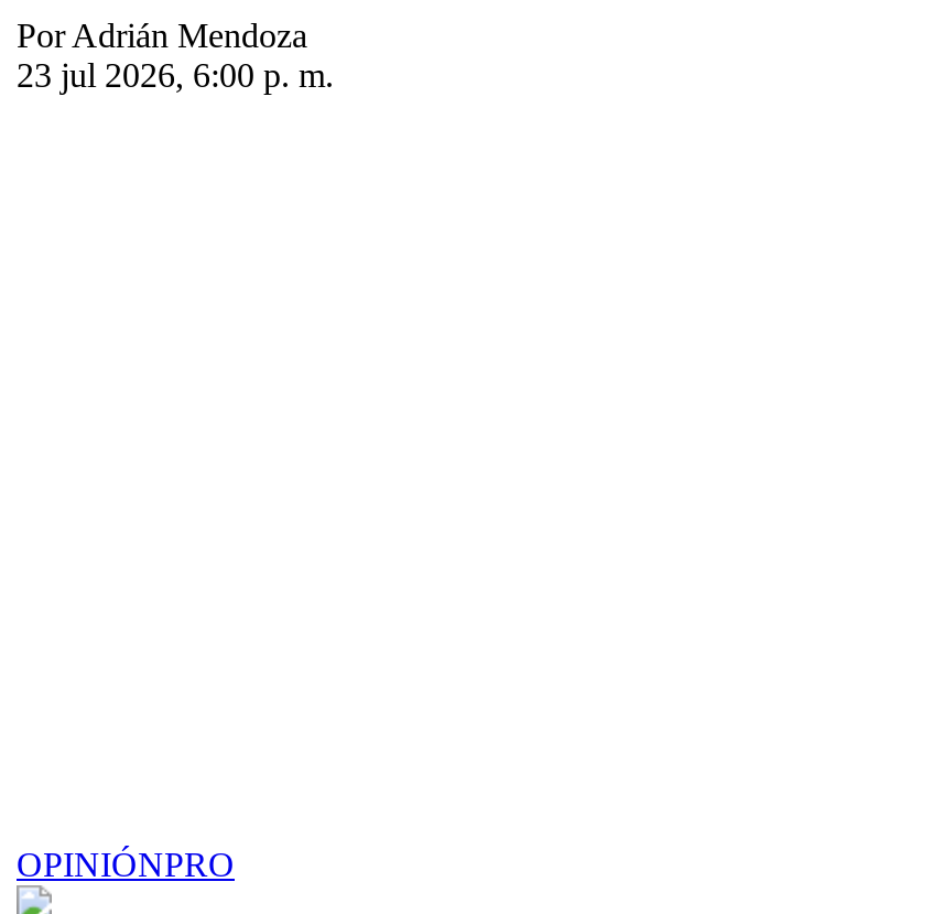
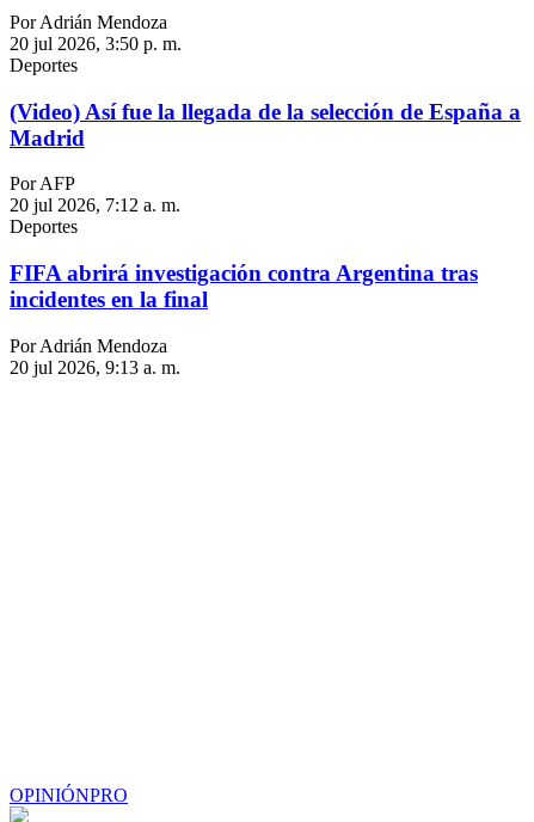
- 23 jul 2026, 6:00 p. m.
+ 20 jul 2026, 3:50 p. m.
+ Deportes
+ (Video) Así fue la llegada de la selección de España a
+ Madrid
+ Por AFP
+ 20 jul 2026, 7:12 a. m.
+ Deportes
+ FIFA abrirá investigación contra Argentina tras
+ incidentes en la final
+ Por Adrián Mendoza
+ 20 jul 2026, 9:13 a. m.
